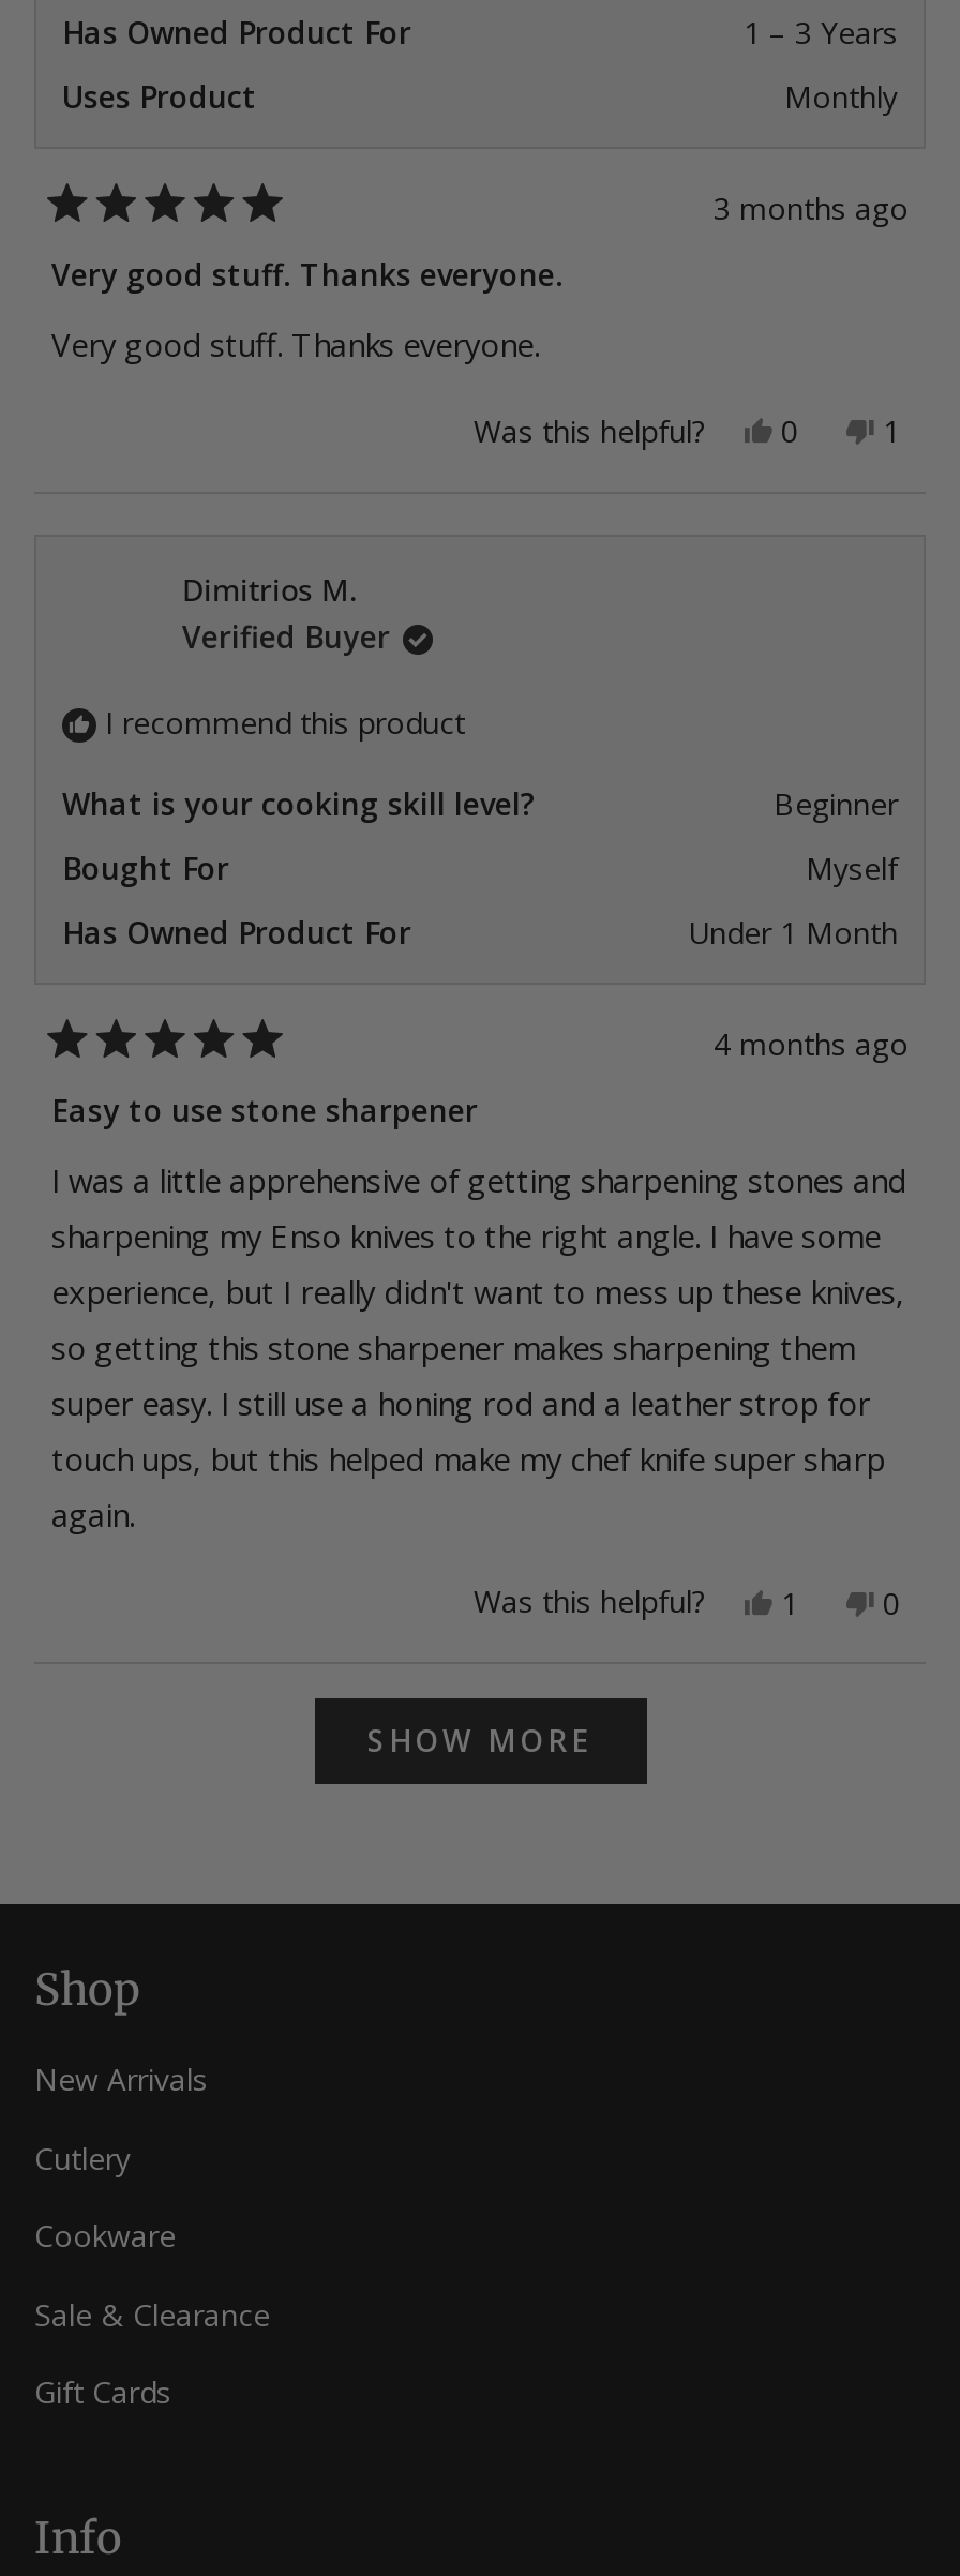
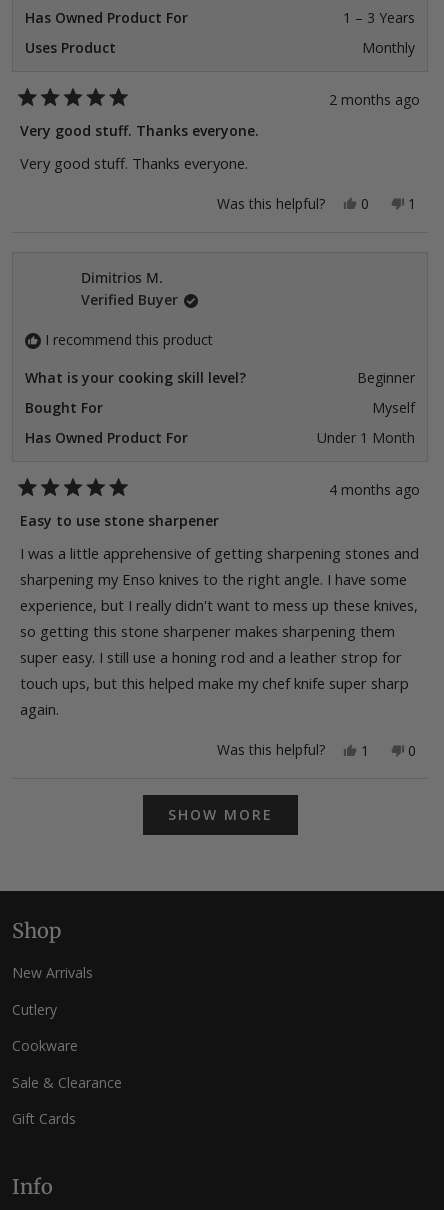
- 3 months ago
+ 2 months ago
